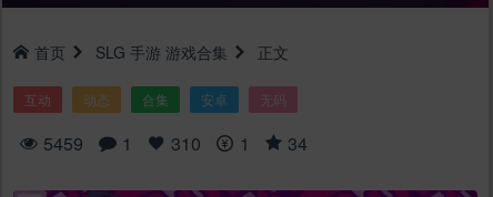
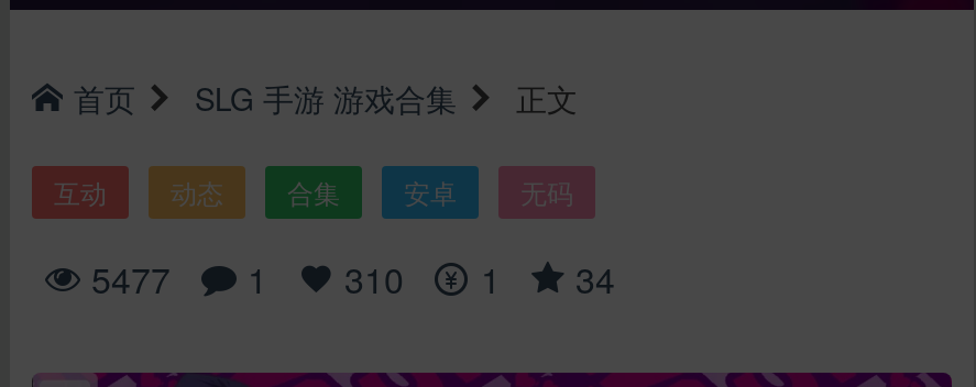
- 5459 1 310 1 34
+ 5477 1 310 1 34
